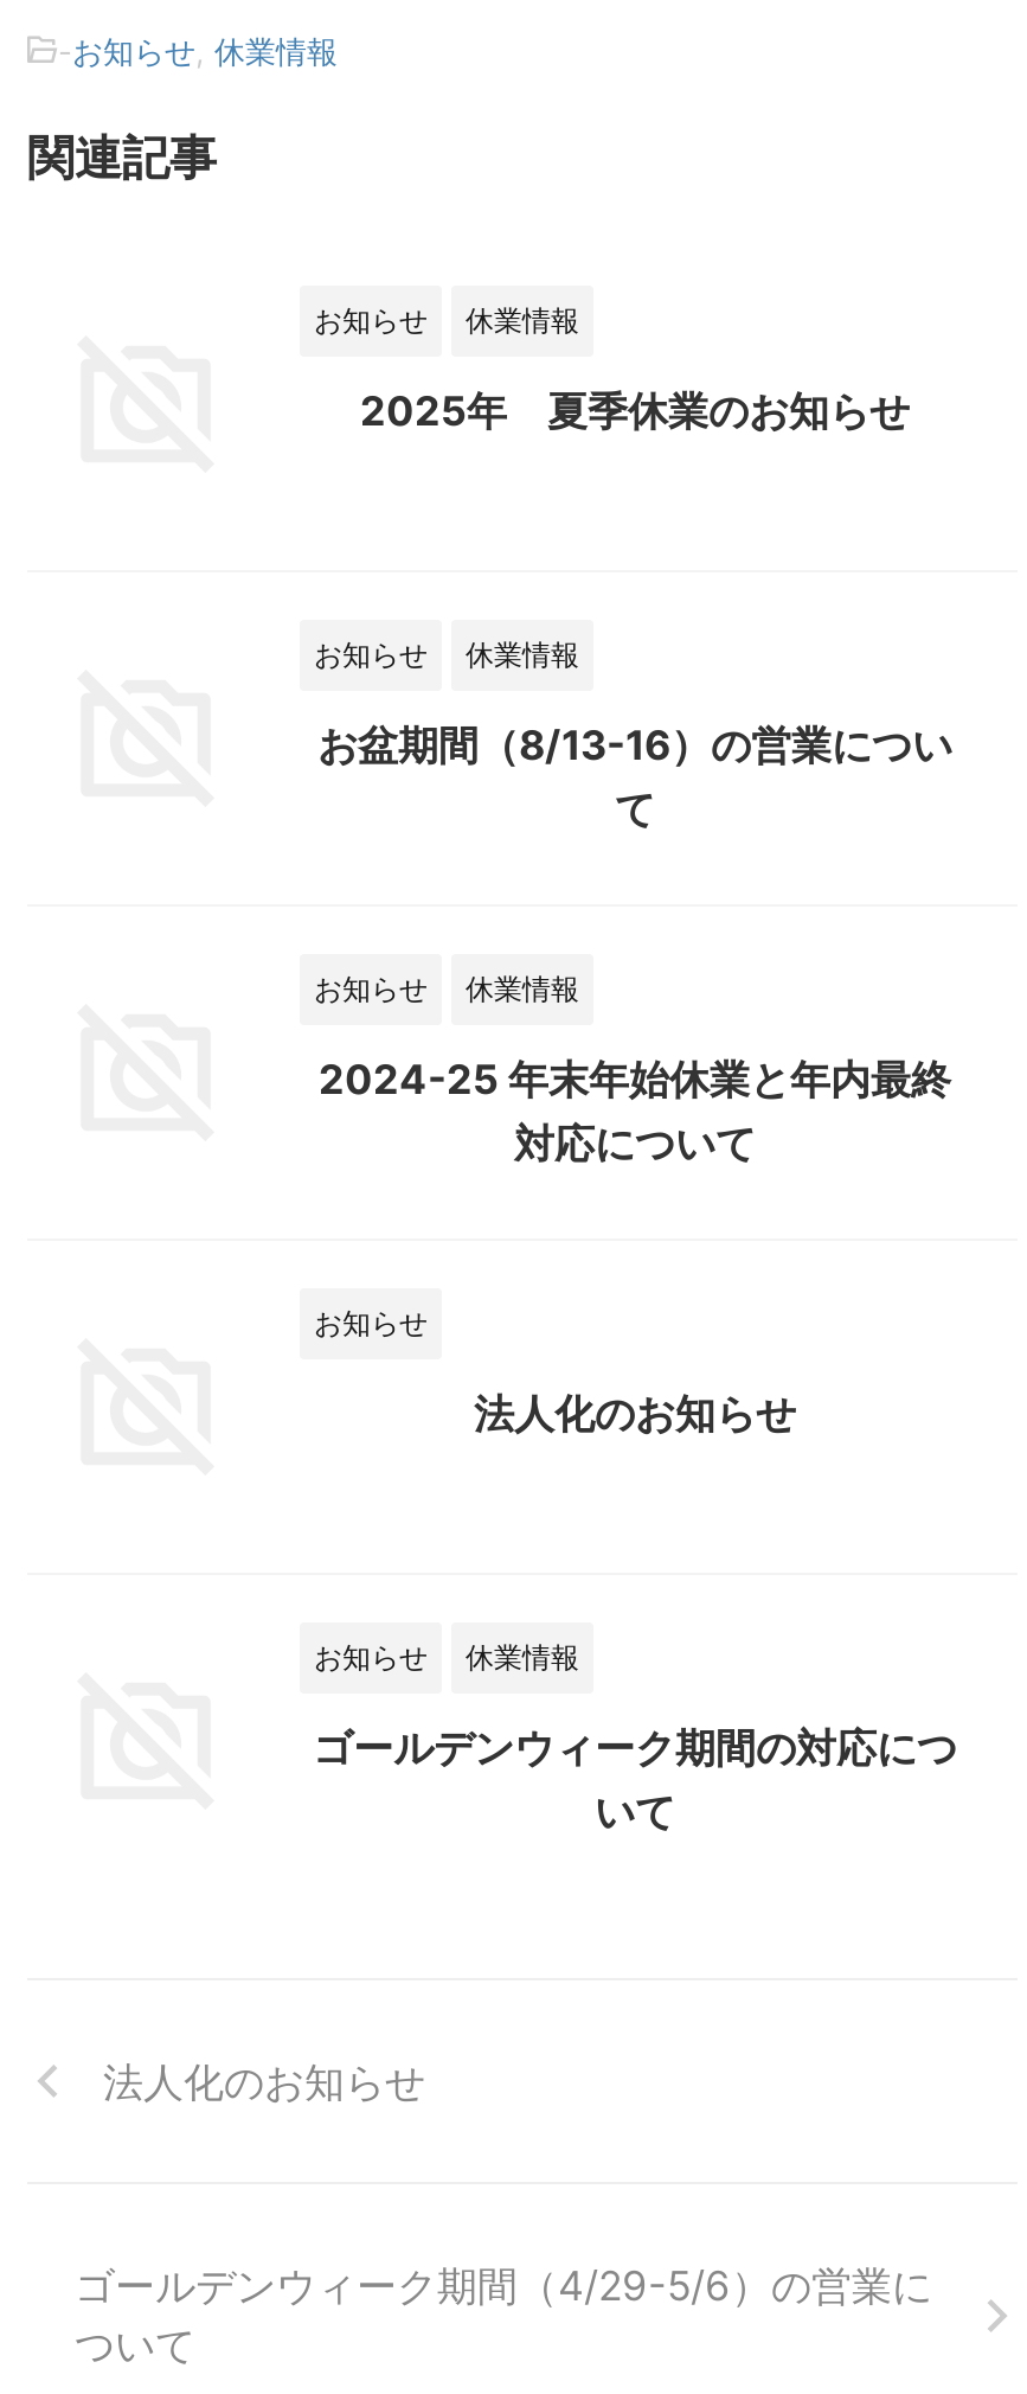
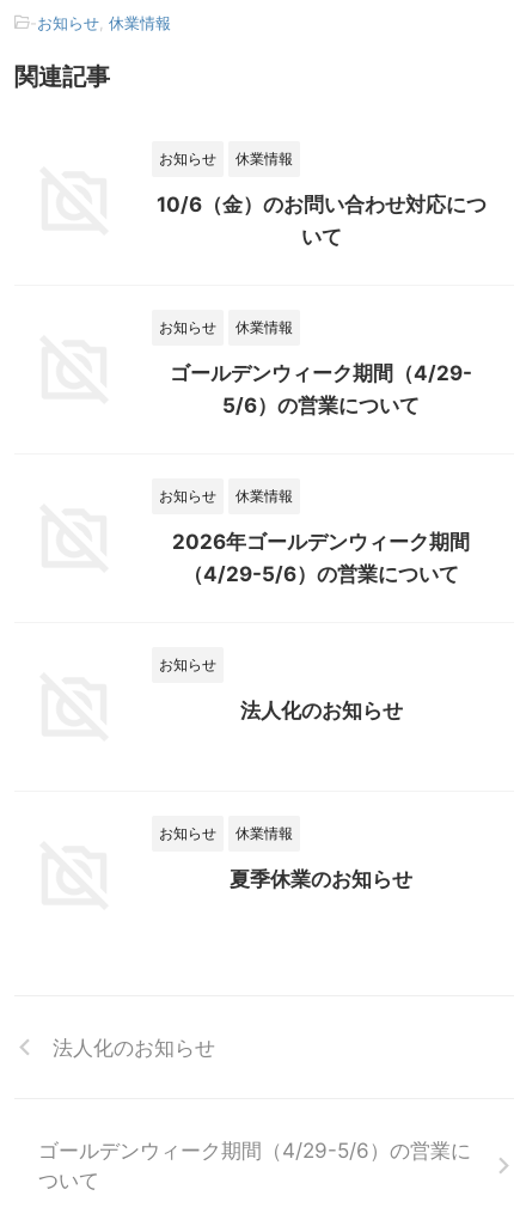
- 2025年 夏季休業のお知らせ
+ 10/6（金）のお問い合わせ対応につ
+ いて

- お盆期間（8/13-16）の営業につい
- て
+ ゴールデンウィーク期間（4/29-
+ 5/6）の営業について

- 2024-25 年末年始休業と年内最終
- 対応について
+ 2026年ゴールデンウィーク期間
+ （4/29-5/6）の営業について

- ゴールデンウィーク期間の対応につ
- いて
+ 夏季休業のお知らせ
